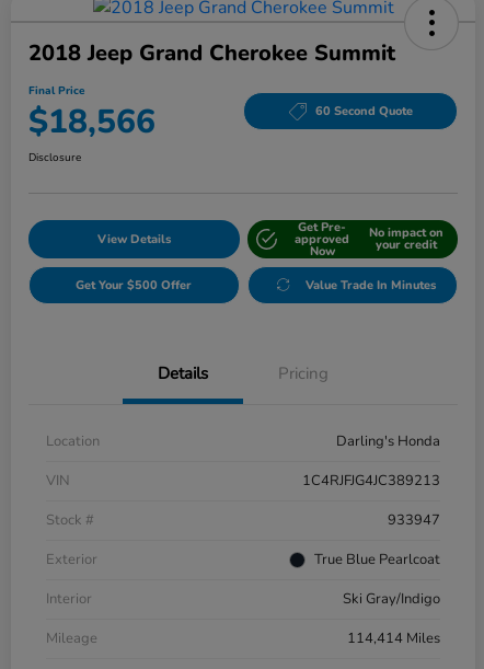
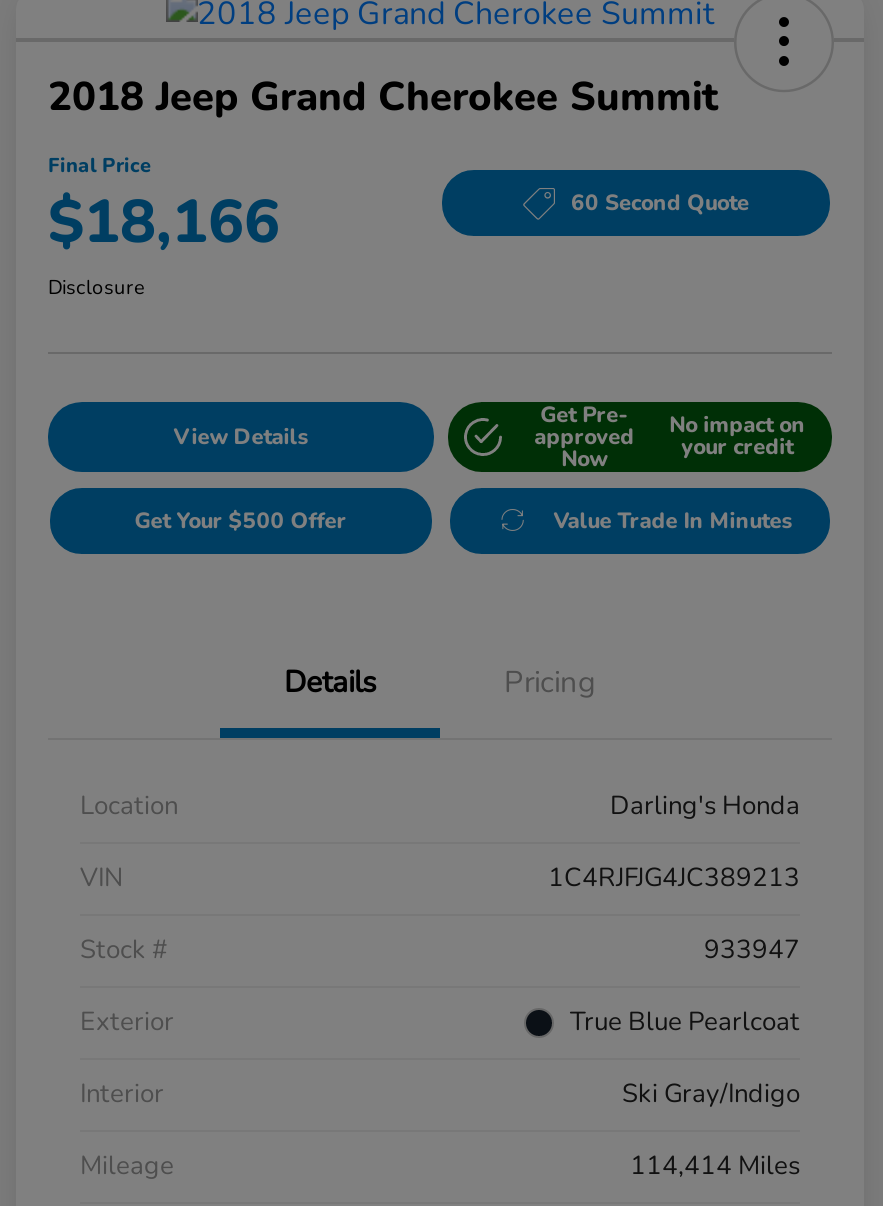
- $18,566
+ $18,166
